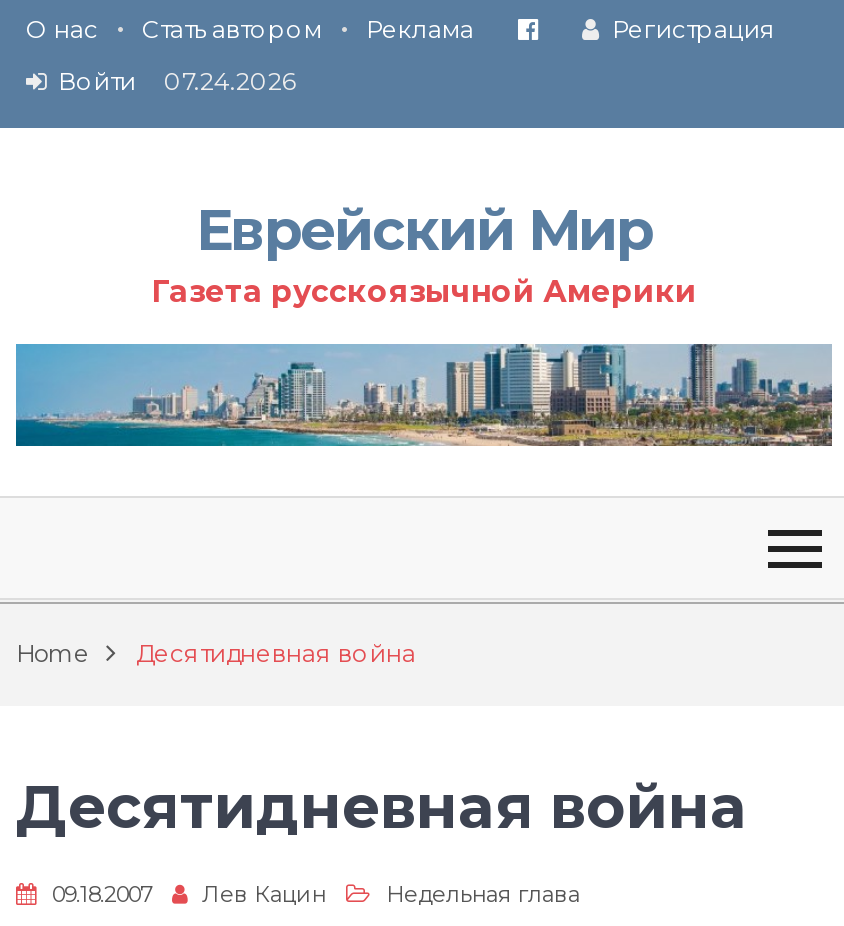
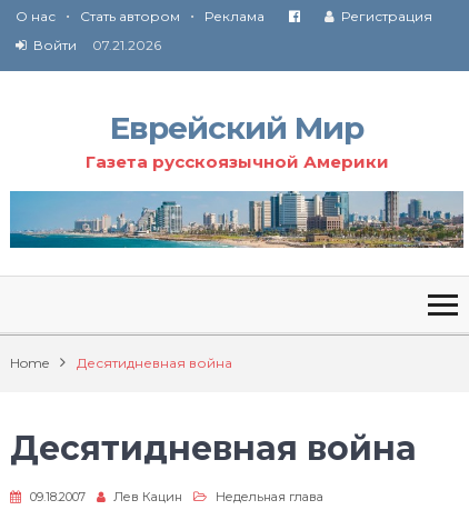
- Войти 07.24.2026
+ Войти 07.21.2026
